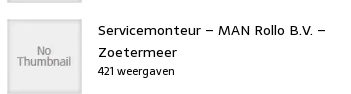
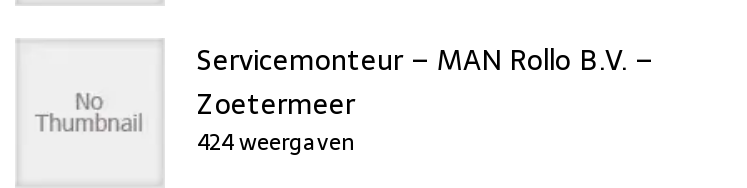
- 421 weergaven
+ 424 weergaven
